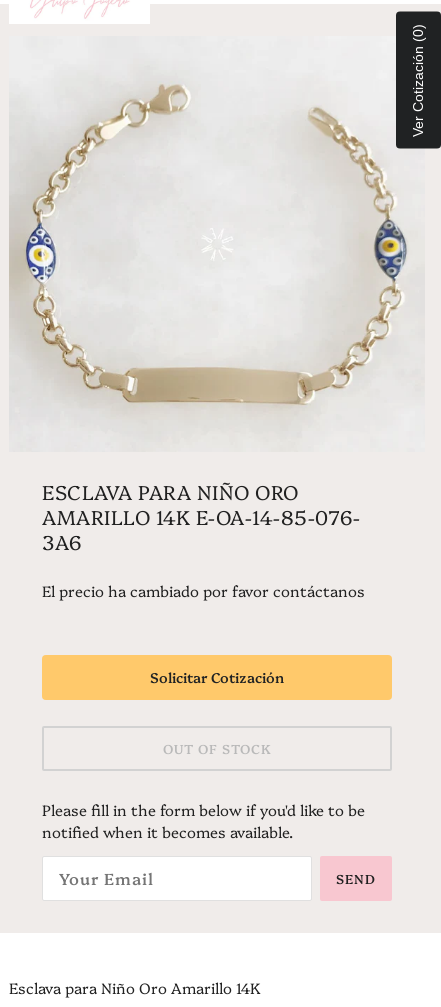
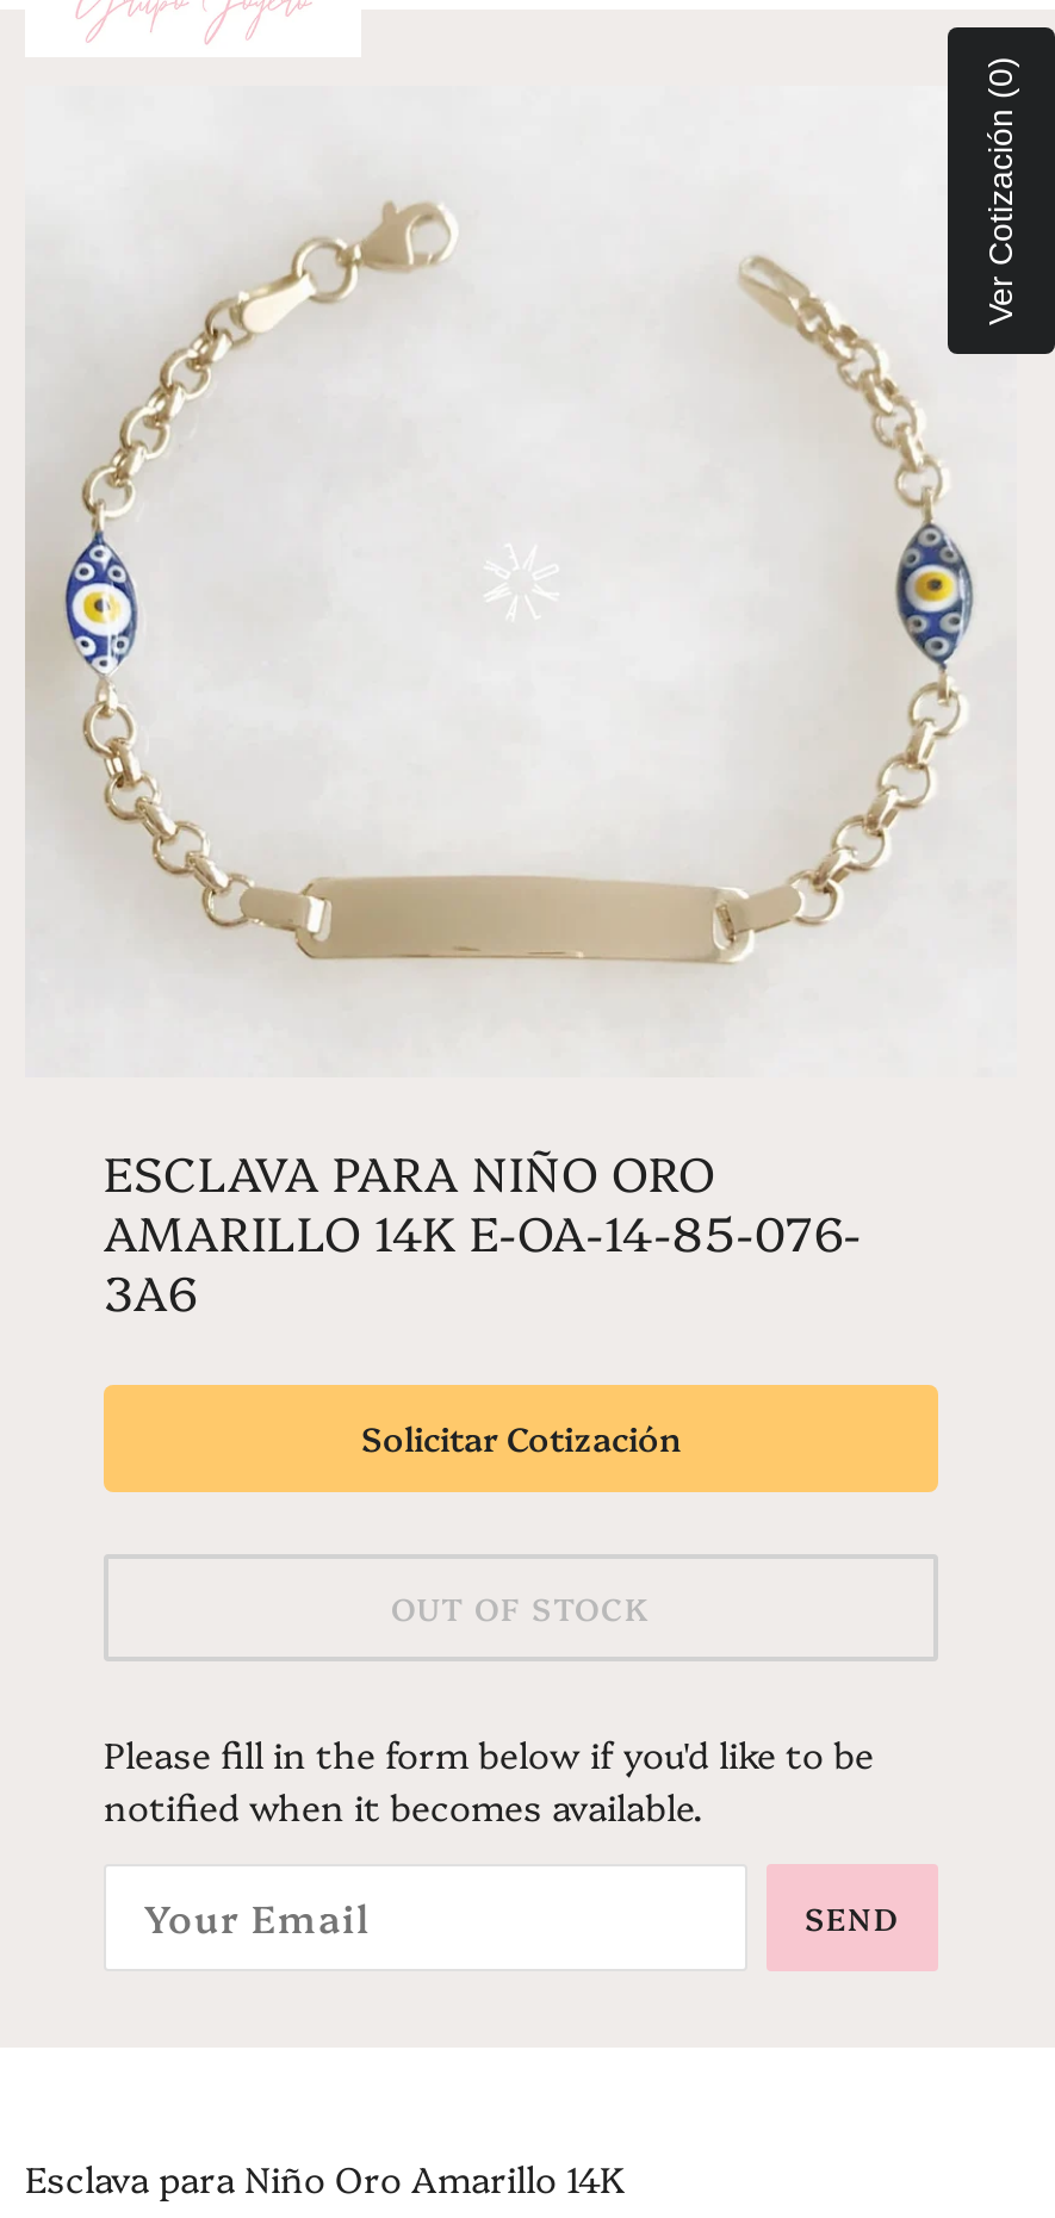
- El precio ha cambiado por favor contáctanos
